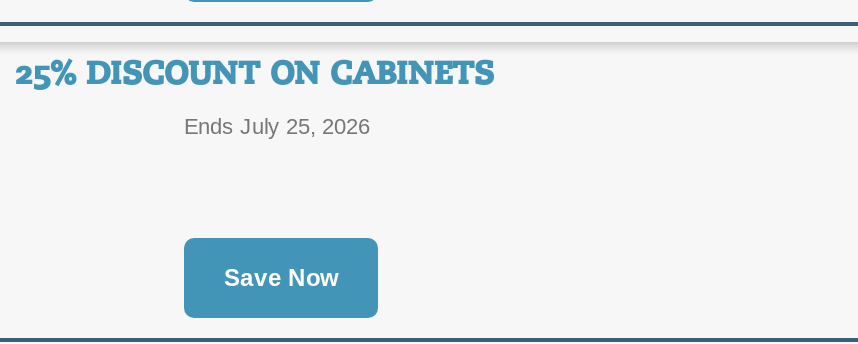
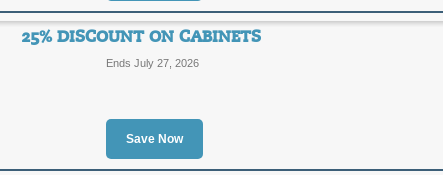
- Ends July 25, 2026
+ Ends July 27, 2026
